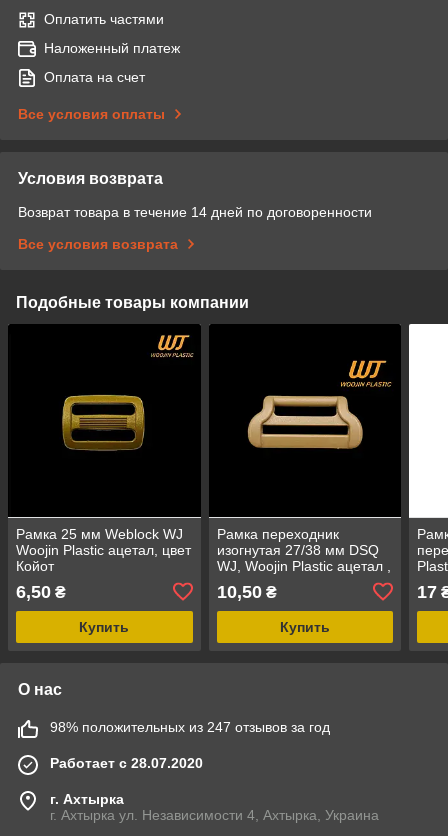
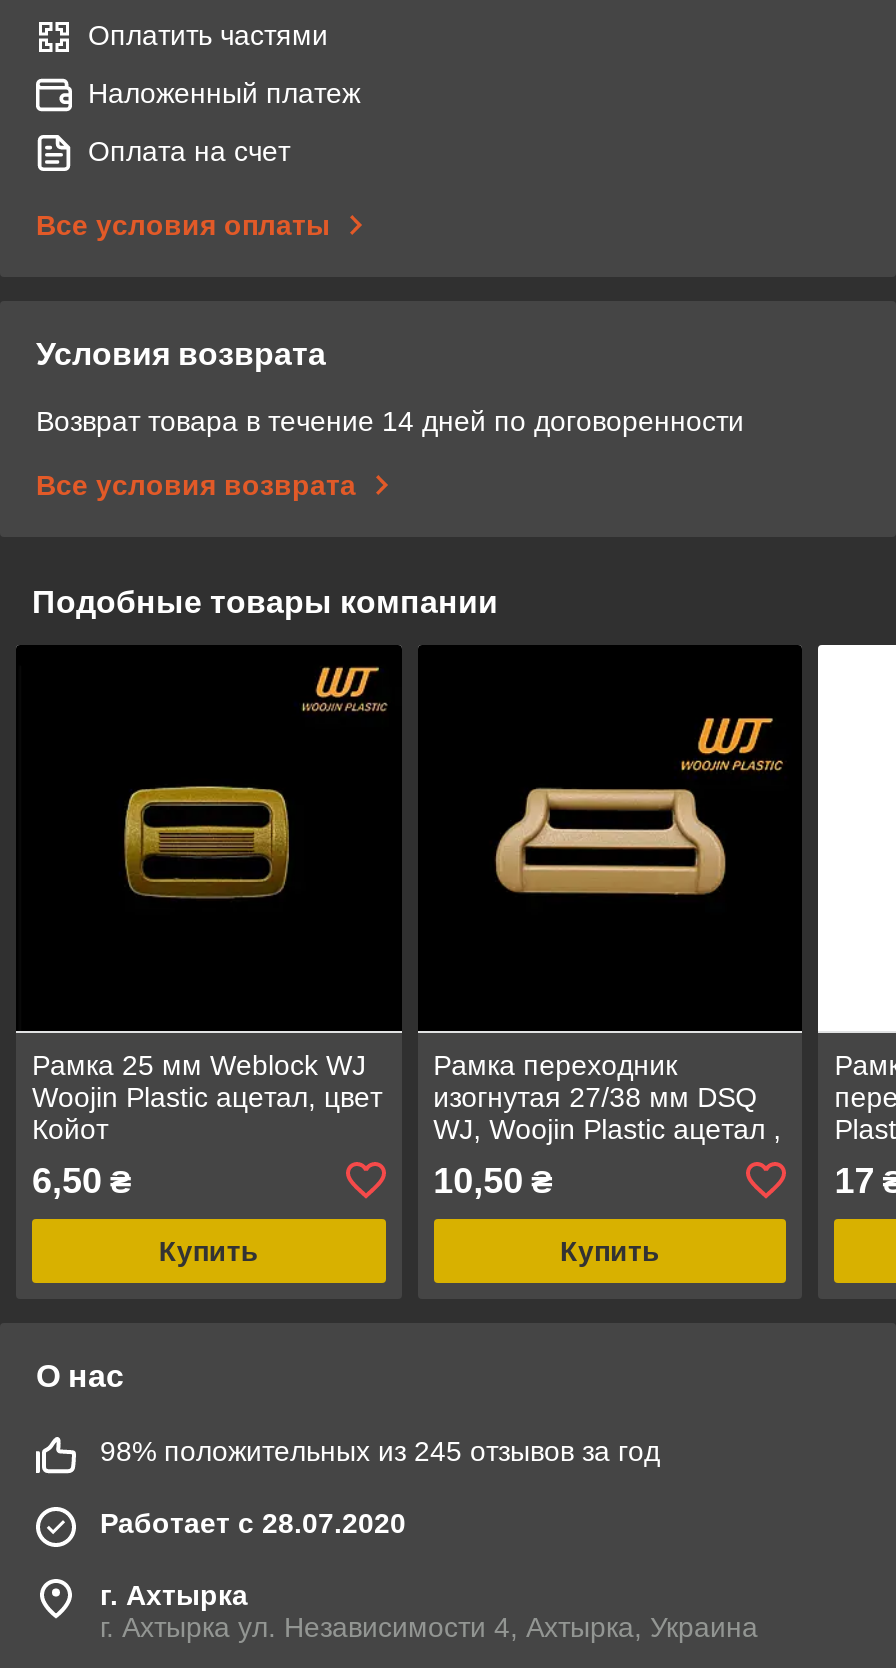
- 98% положительных из 247 отзывов за год
+ 98% положительных из 245 отзывов за год
